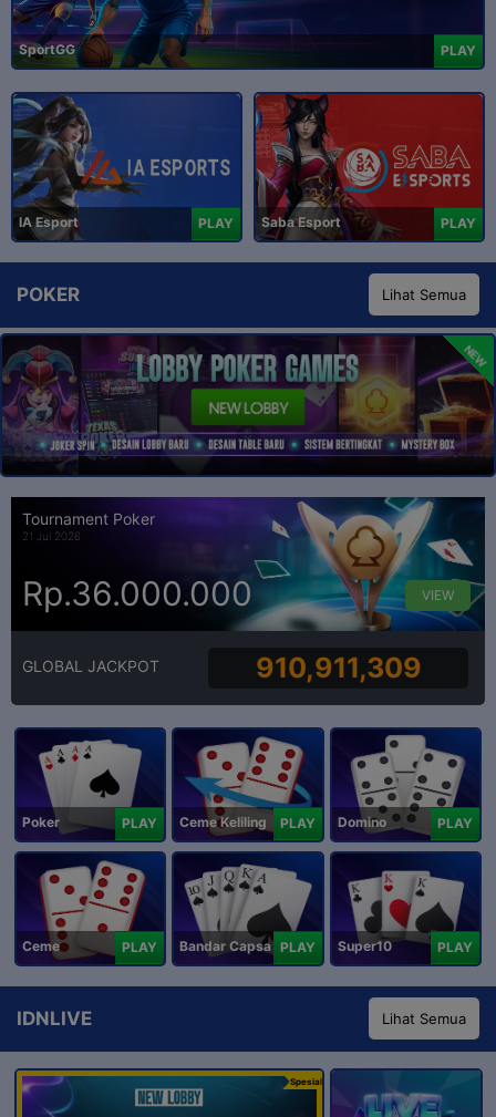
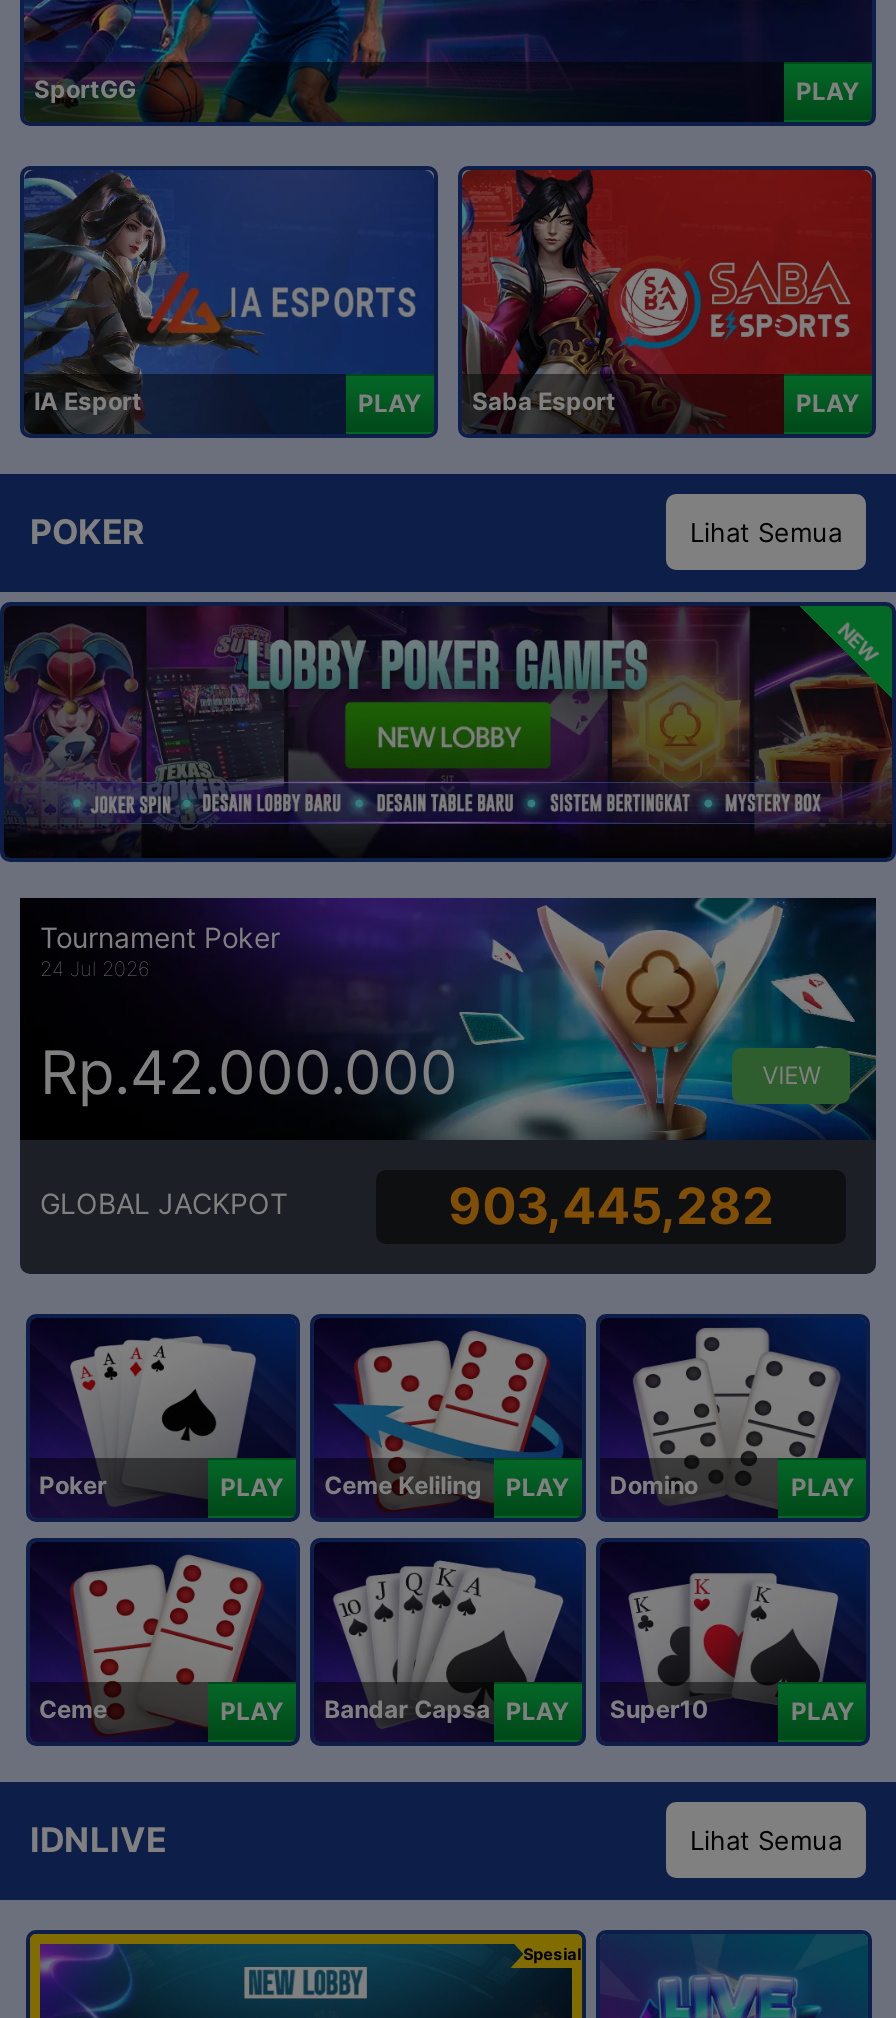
- 21 Jul 2026
+ 24 Jul 2026

- Rp.36.000.000
+ Rp.42.000.000

- 910,911,309
+ 903,445,282
